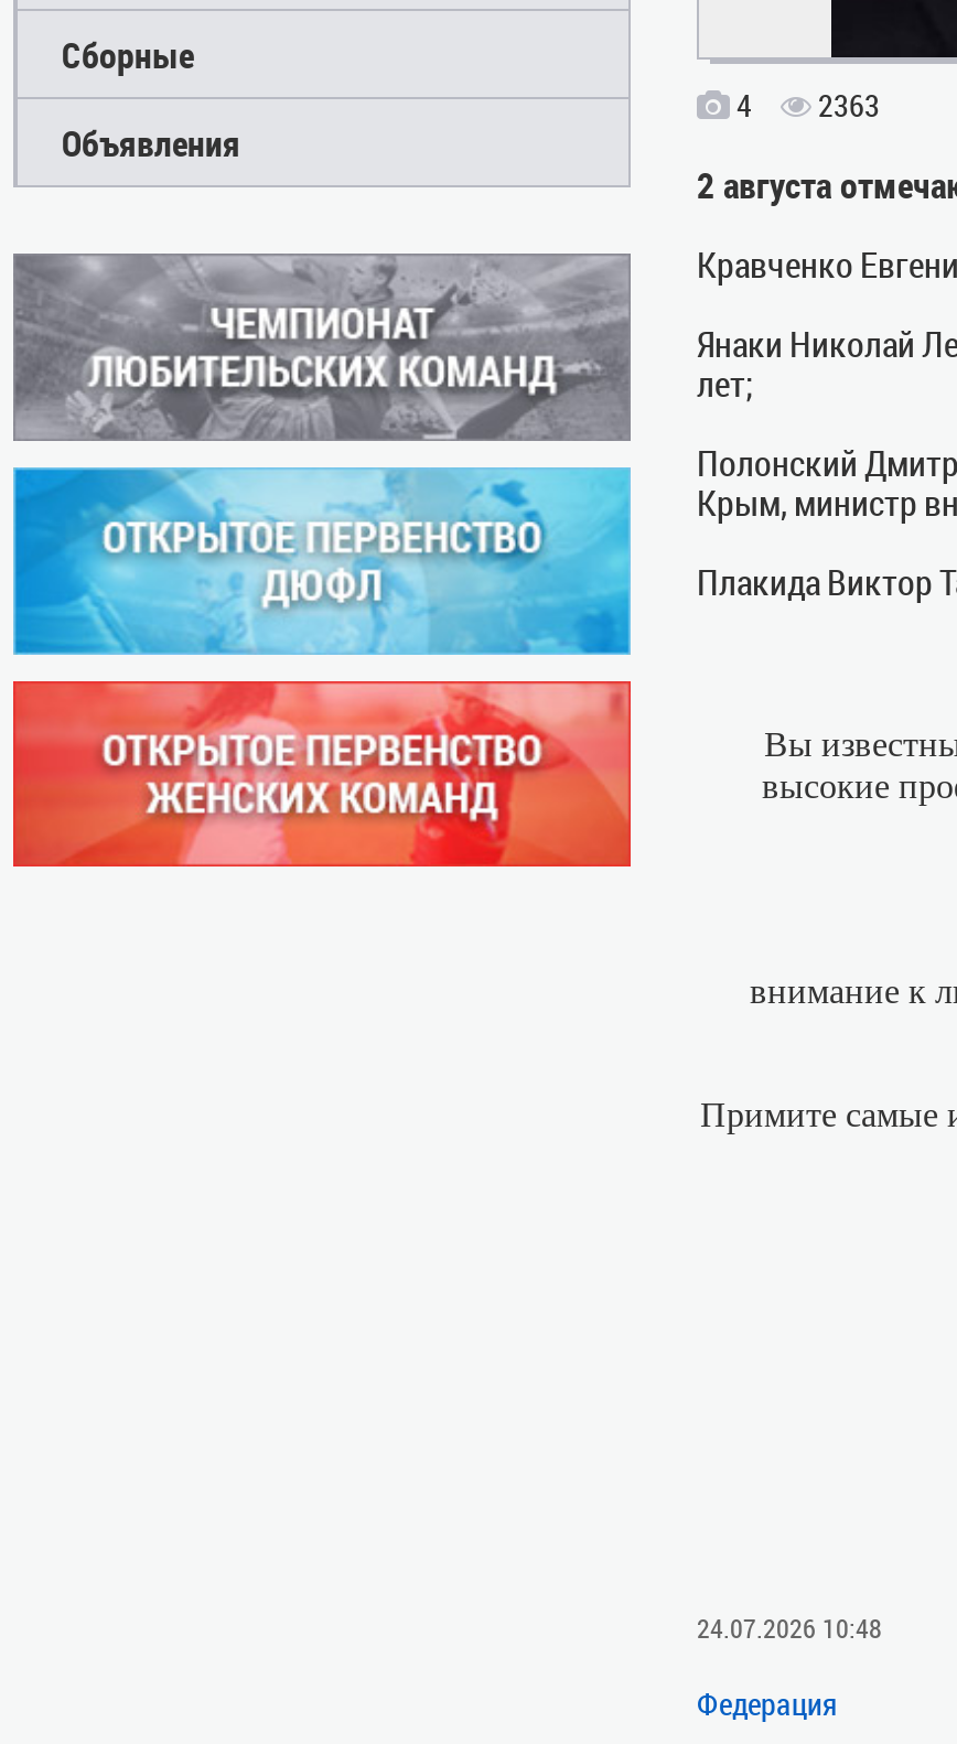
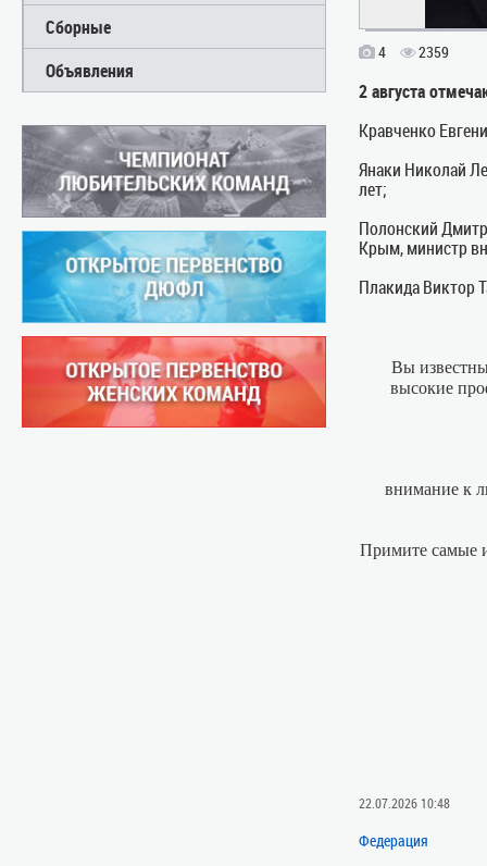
- 4 2363
+ 4 2359

- 24.07.2026 10:48
+ 22.07.2026 10:48
